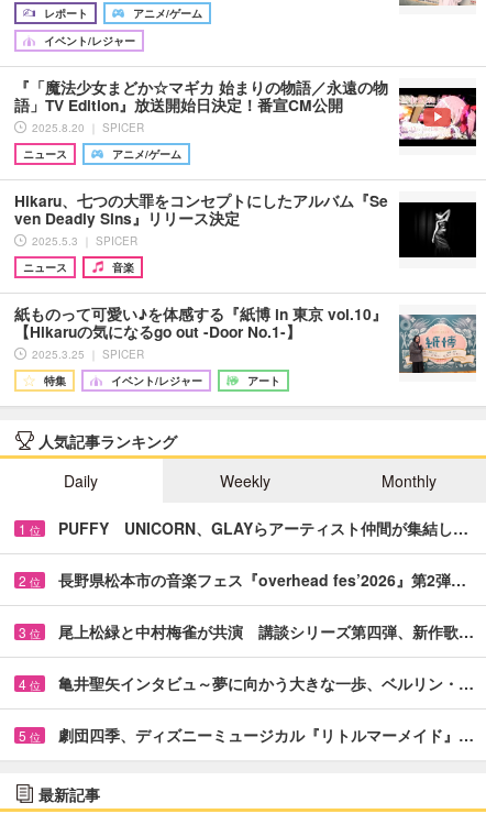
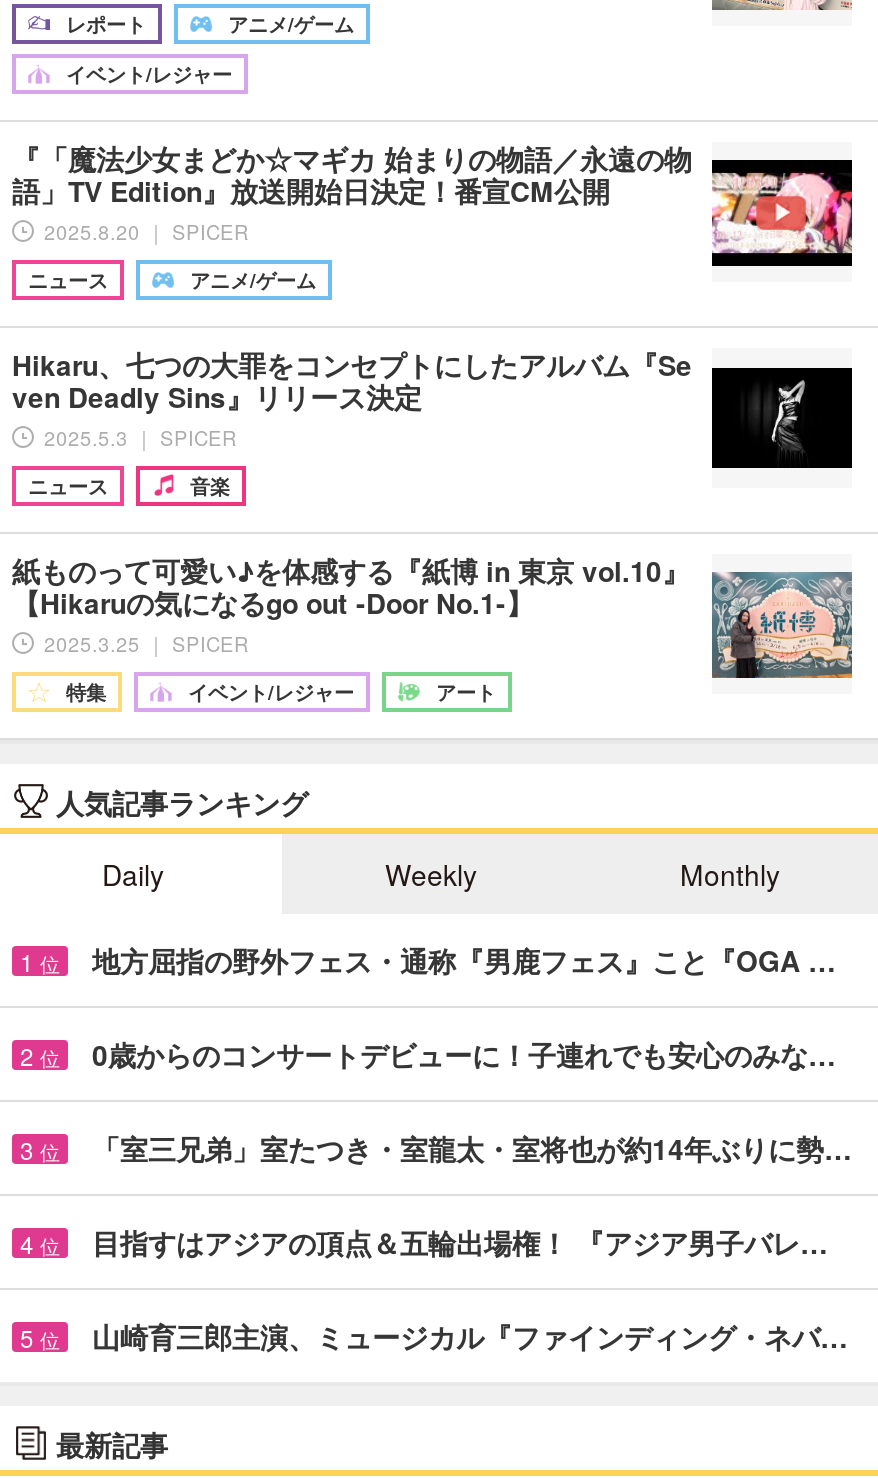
- PUFFY UNICORN、GLAYらアーティスト仲間が集結し…
+ 地方屈指の野外フェス・通称『男鹿フェス』こと『OGA …

- 長野県松本市の音楽フェス『overhead fes’2026』第2弾…
+ 0歳からのコンサートデビューに！子連れでも安心のみな…

- 尾上松緑と中村梅雀が共演 講談シリーズ第四弾、新作歌…
+ 「室三兄弟」室たつき・室龍太・室将也が約14年ぶりに勢…

- 亀井聖矢インタビュ～夢に向かう大きな一歩、ベルリン・…
+ 目指すはアジアの頂点＆五輪出場権！ 『アジア男子バレ…

- 劇団四季、ディズニーミュージカル『リトルマーメイド』…
+ 山崎育三郎主演、ミュージカル『ファインディング・ネバ…
